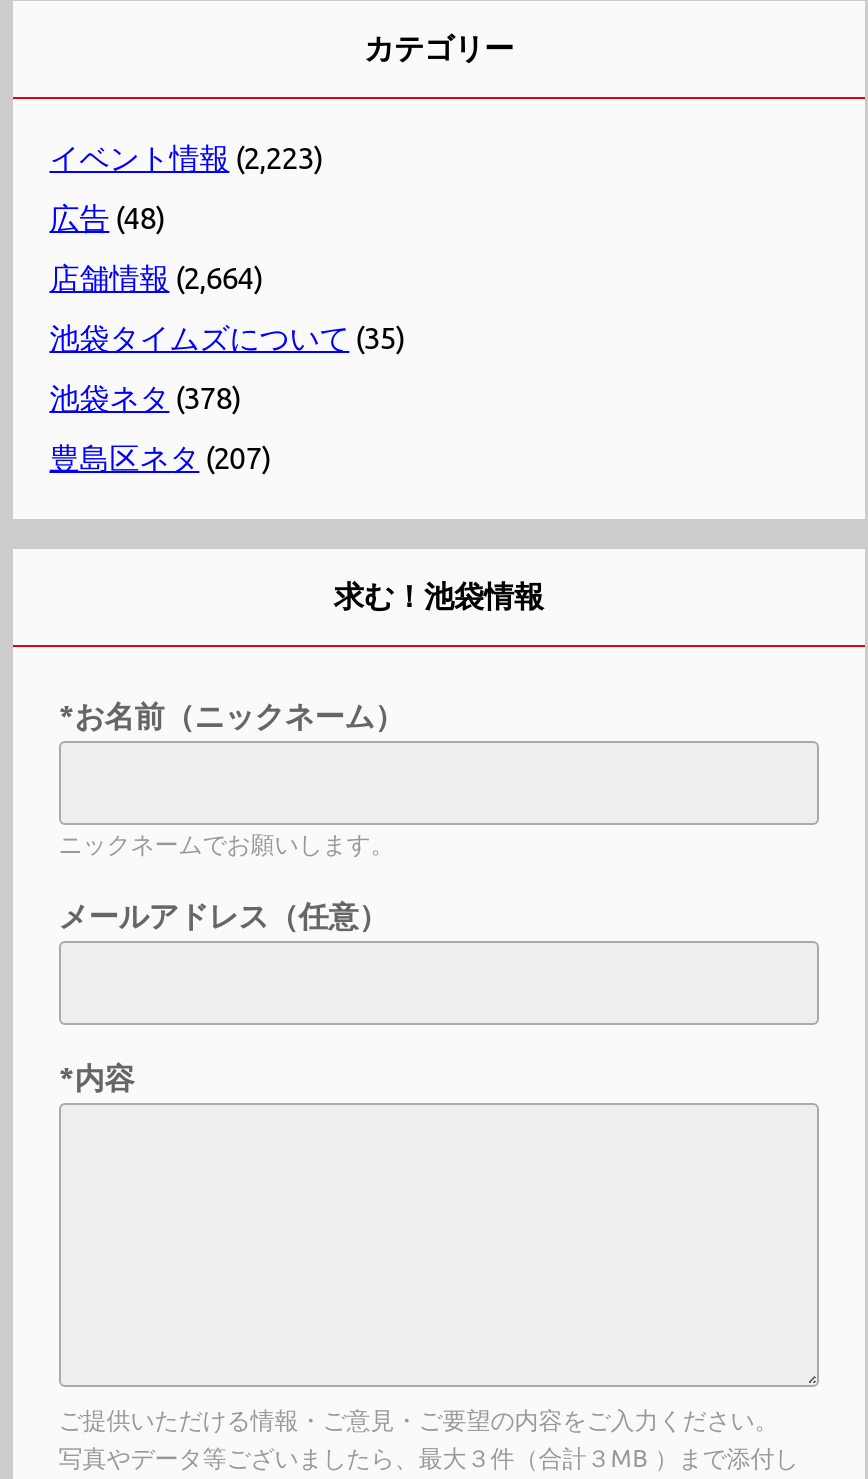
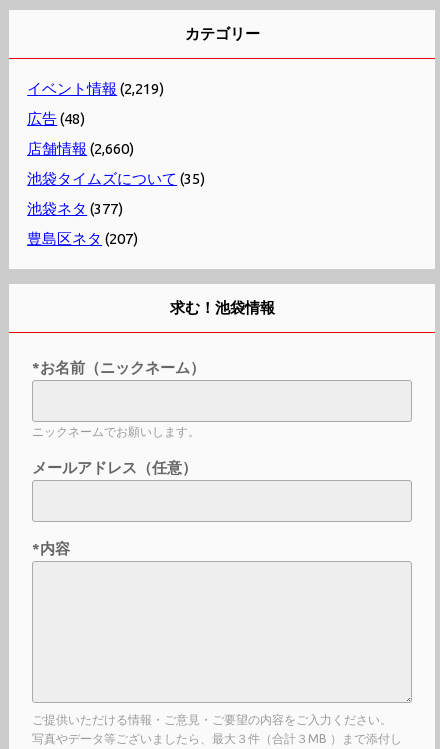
- イベント情報(2,223)
+ イベント情報(2,219)

- 店舗情報(2,664)
+ 店舗情報(2,660)

- 池袋ネタ(378)
+ 池袋ネタ(377)
